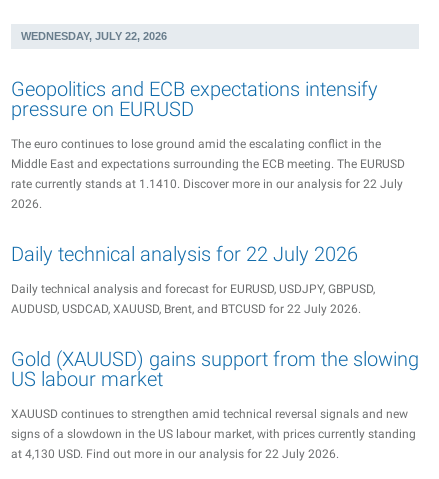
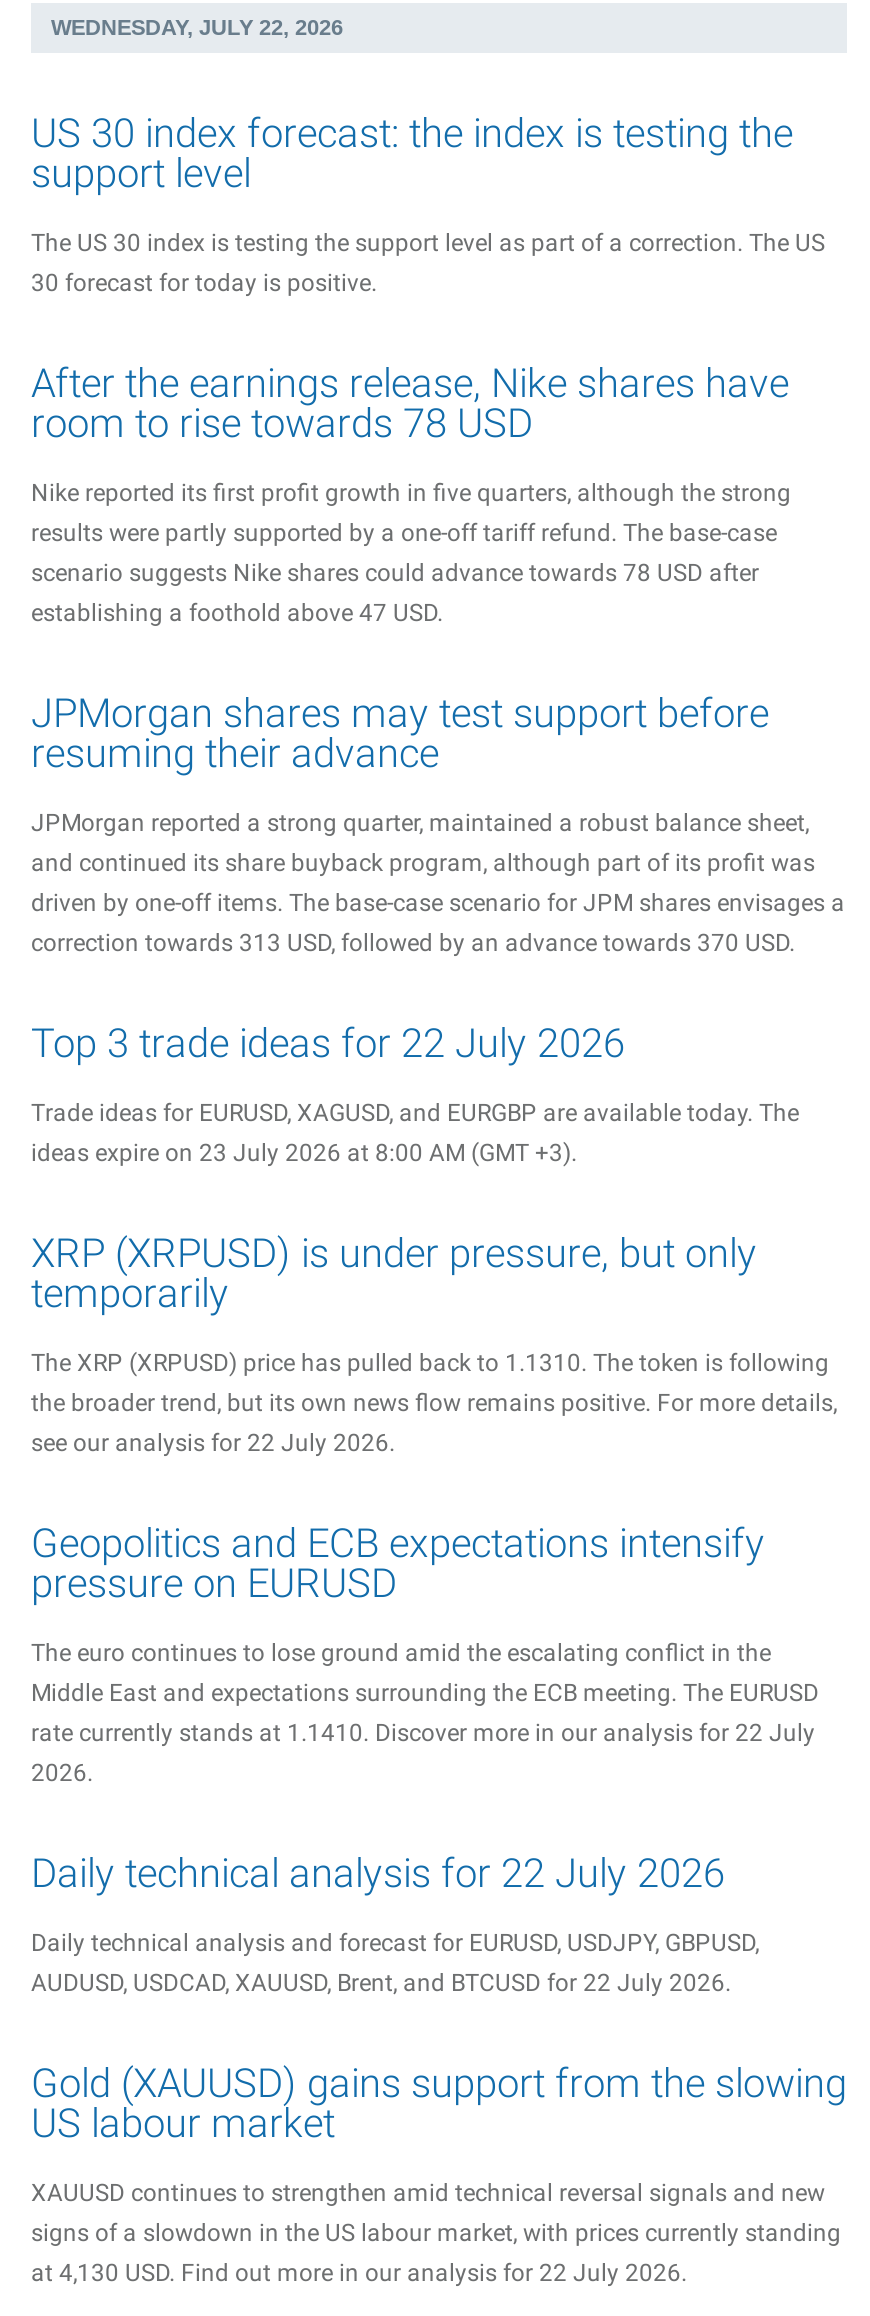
+ US 30 index forecast: the index is testing the
+ support level
+ The US 30 index is testing the support level as part of a correction. The US
+ 30 forecast for today is positive.
+ After the earnings release, Nike shares have
+ room to rise towards 78 USD
+ Nike reported its first profit growth in five quarters, although the strong
+ results were partly supported by a one-off tariff refund. The base-case
+ scenario suggests Nike shares could advance towards 78 USD after
+ establishing a foothold above 47 USD.
+ JPMorgan shares may test support before
+ resuming their advance
+ JPMorgan reported a strong quarter, maintained a robust balance sheet,
+ and continued its share buyback program, although part of its profit was
+ driven by one-off items. The base-case scenario for JPM shares envisages a
+ correction towards 313 USD, followed by an advance towards 370 USD.
+ Top 3 trade ideas for 22 July 2026
+ Trade ideas for EURUSD, XAGUSD, and EURGBP are available today. The
+ ideas expire on 23 July 2026 at 8:00 AM (GMT +3).
+ XRP (XRPUSD) is under pressure, but only
+ temporarily
+ The XRP (XRPUSD) price has pulled back to 1.1310. The token is following
+ the broader trend, but its own news flow remains positive. For more details,
+ see our analysis for 22 July 2026.
